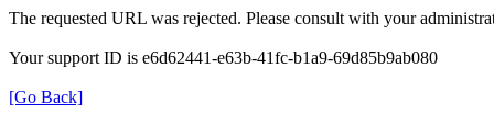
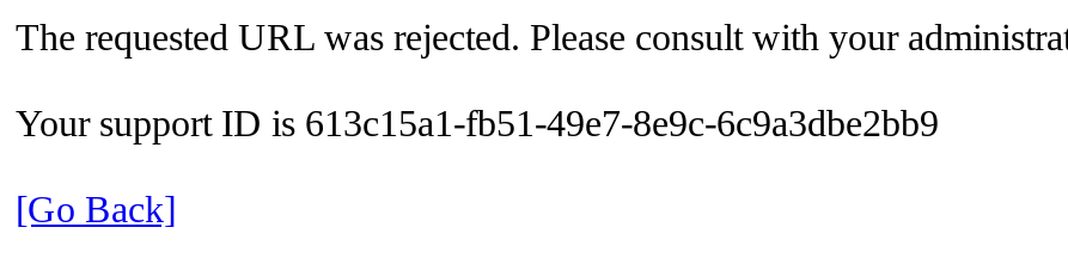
- Your support ID is e6d62441-e63b-41fc-b1a9-69d85b9ab080
+ Your support ID is 613c15a1-fb51-49e7-8e9c-6c9a3dbe2bb9
